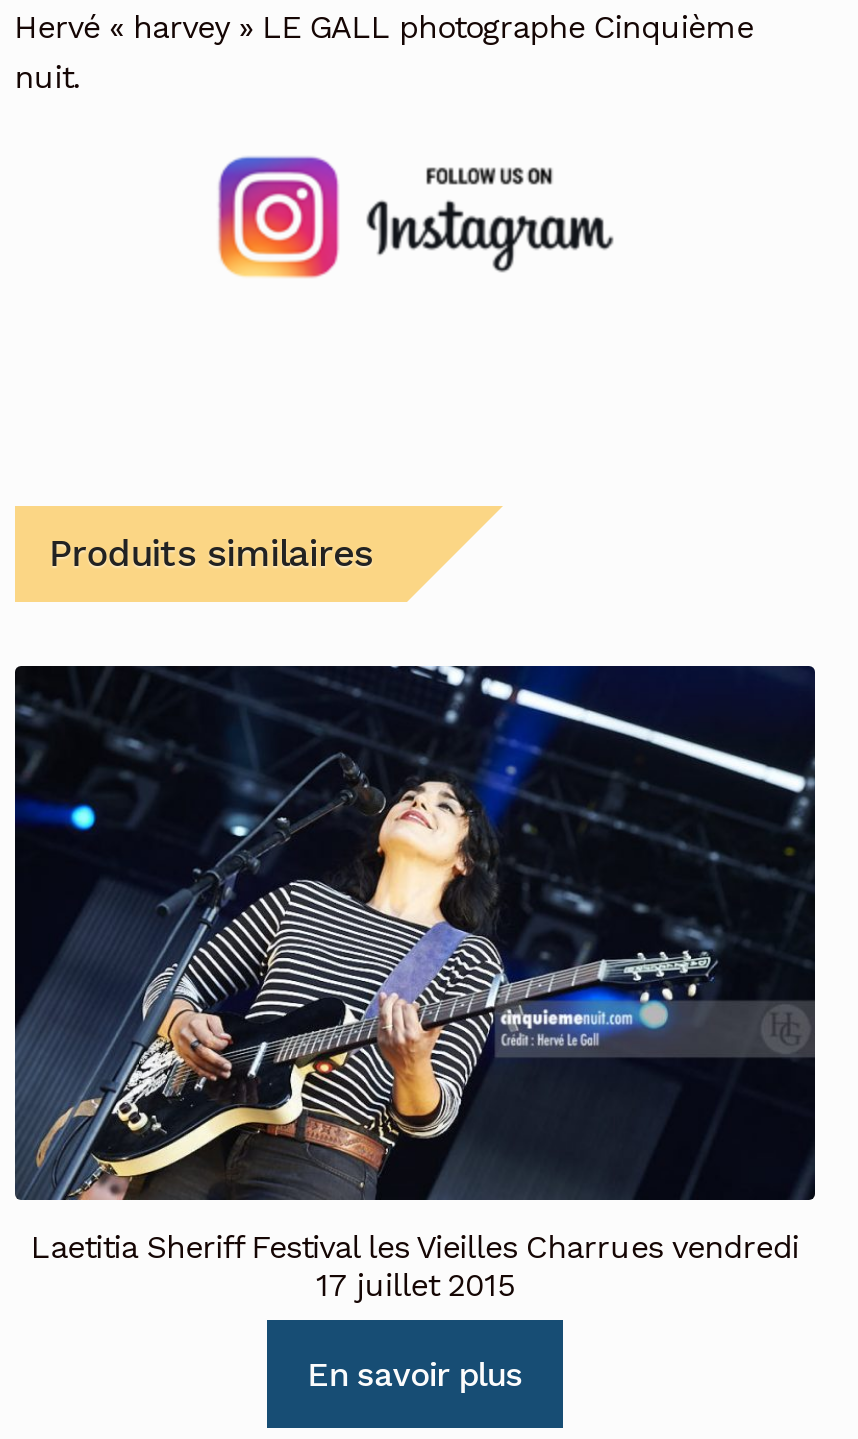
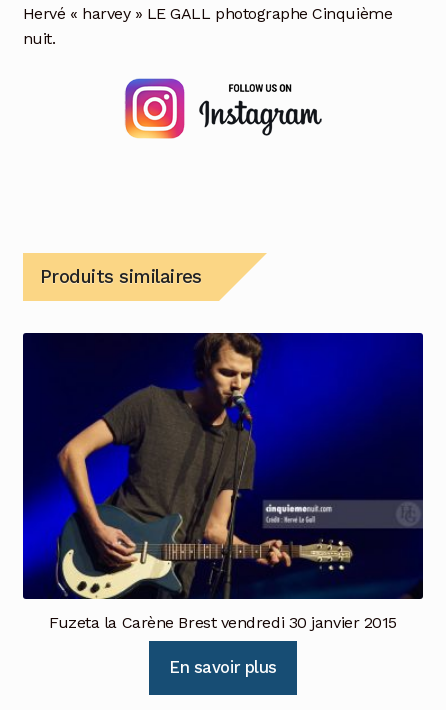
- [image]
- Laetitia Sheriff Festival les Vieilles Charrues vendredi
- 17 juillet 2015
+ [image]
+ Fuzeta la Carène Brest vendredi 30 janvier 2015
